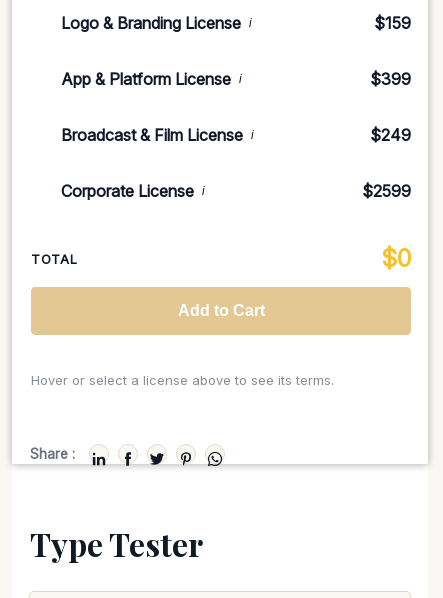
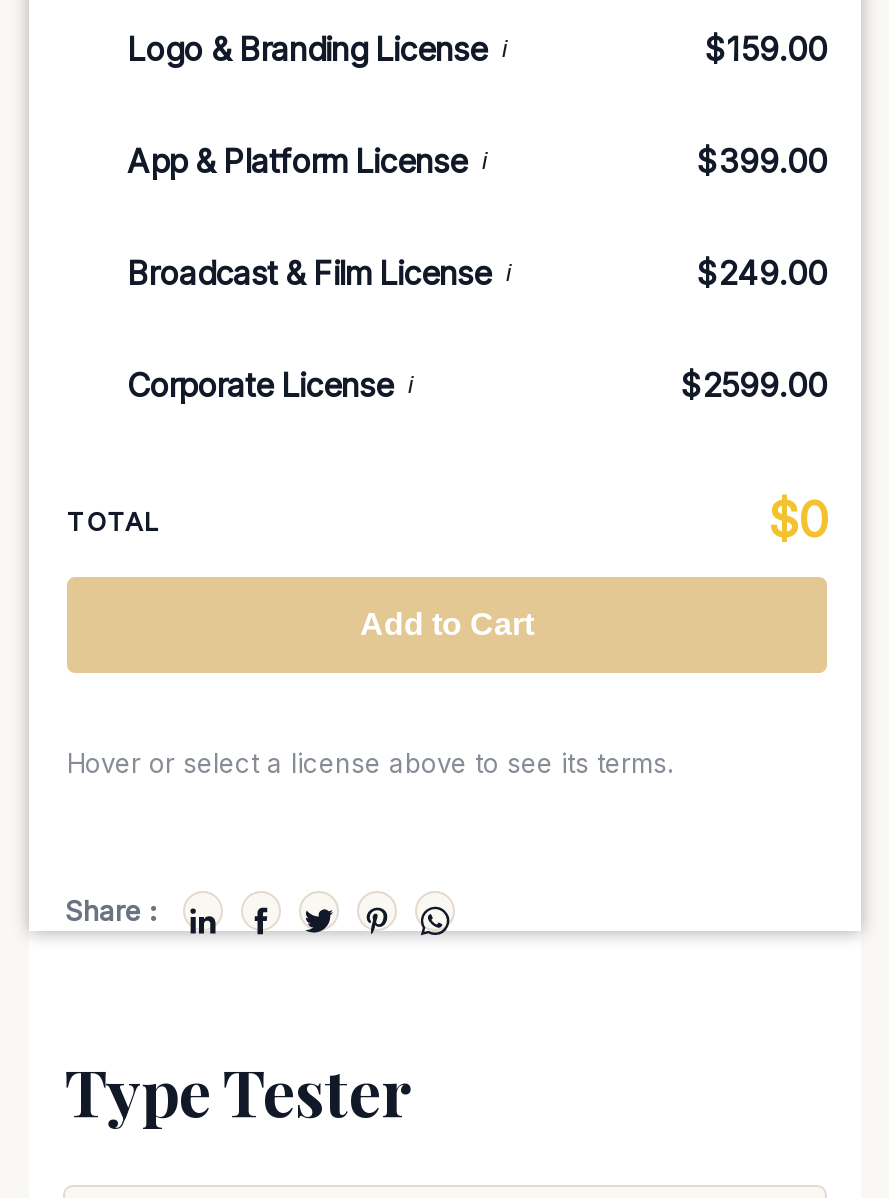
- $159
+ $159.00

- $399
+ $399.00

- $249
+ $249.00

- $2599
+ $2599.00
